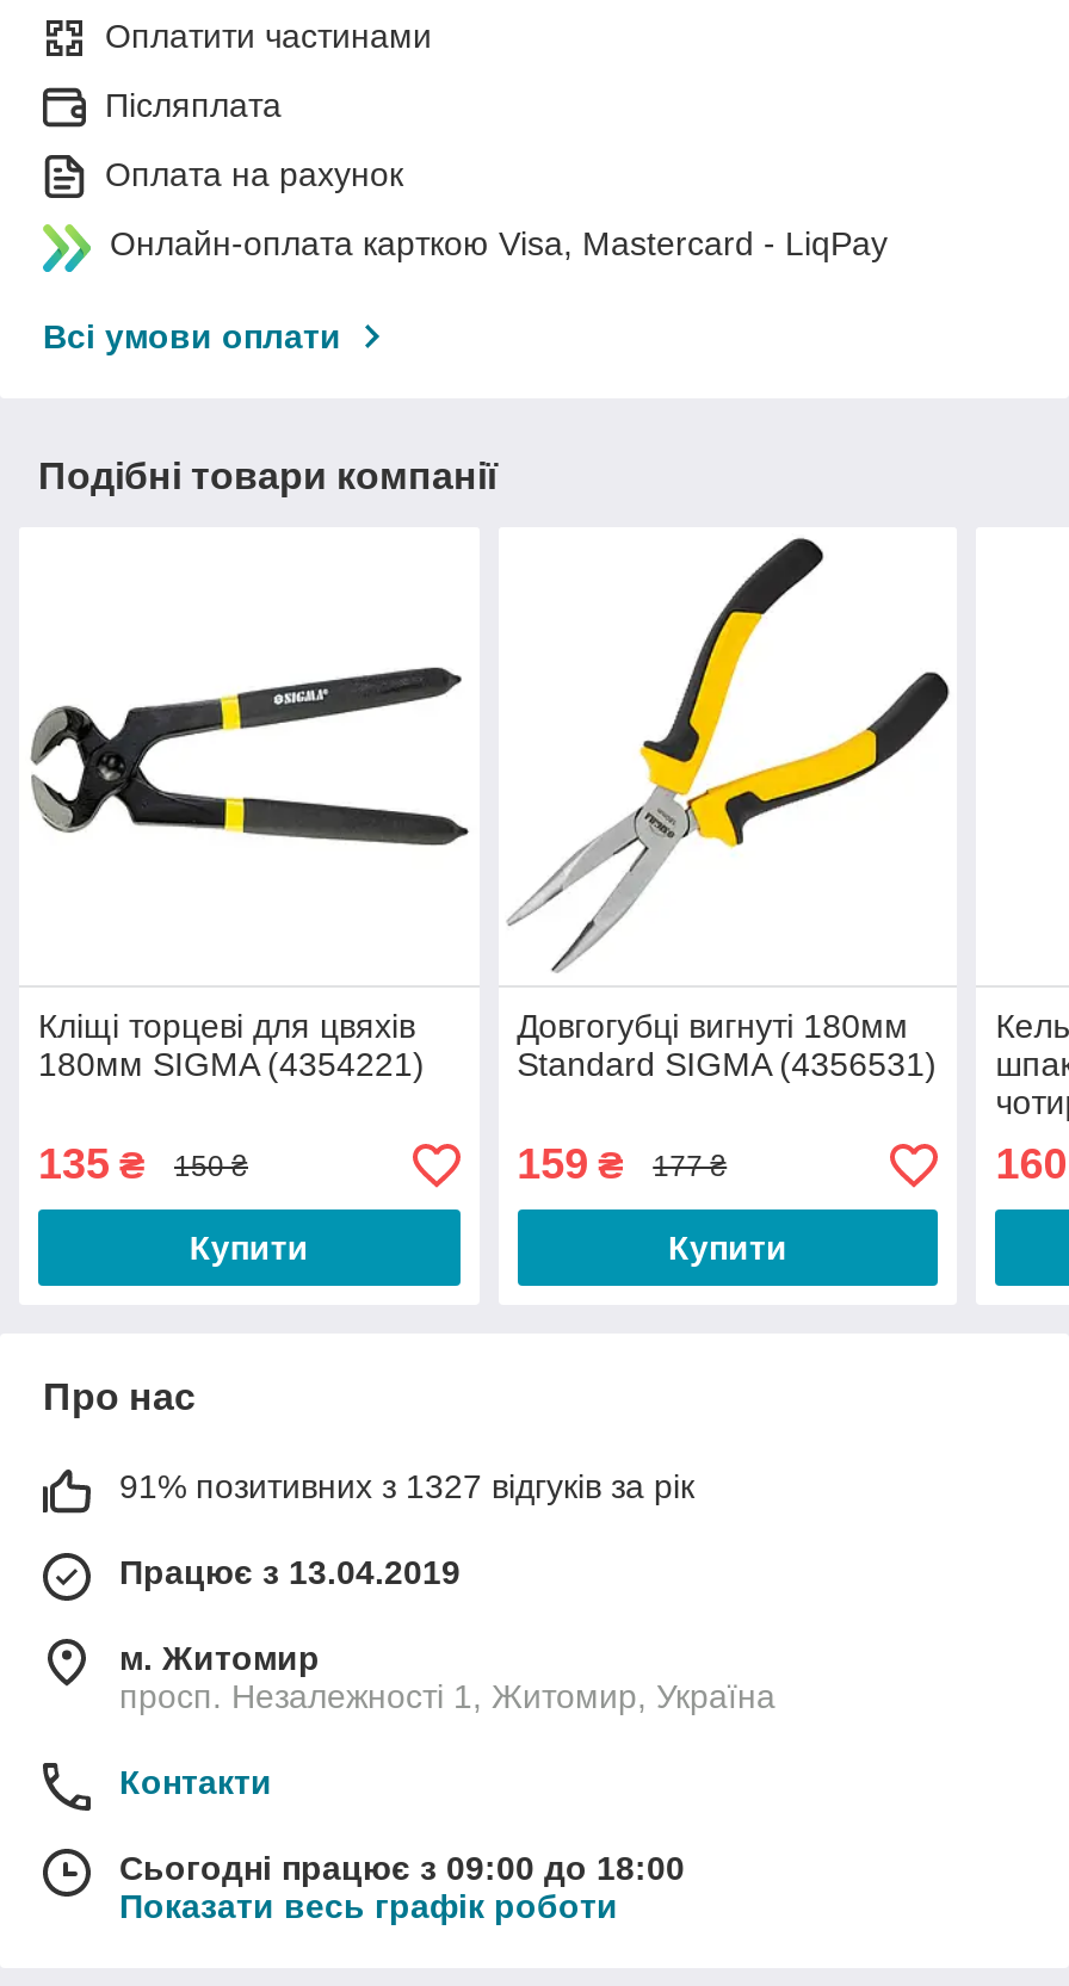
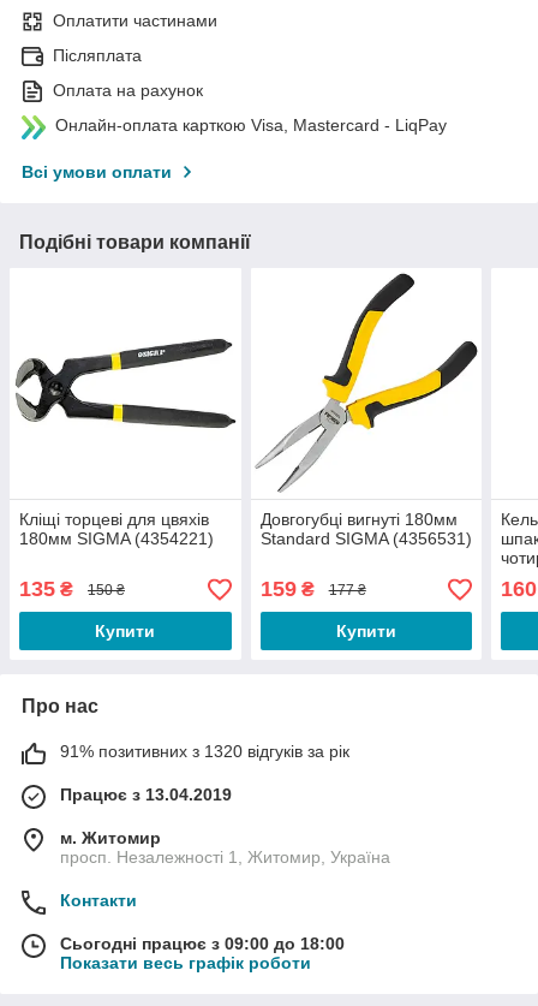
- 91% позитивних з 1327 відгуків за рік
+ 91% позитивних з 1320 відгуків за рік
